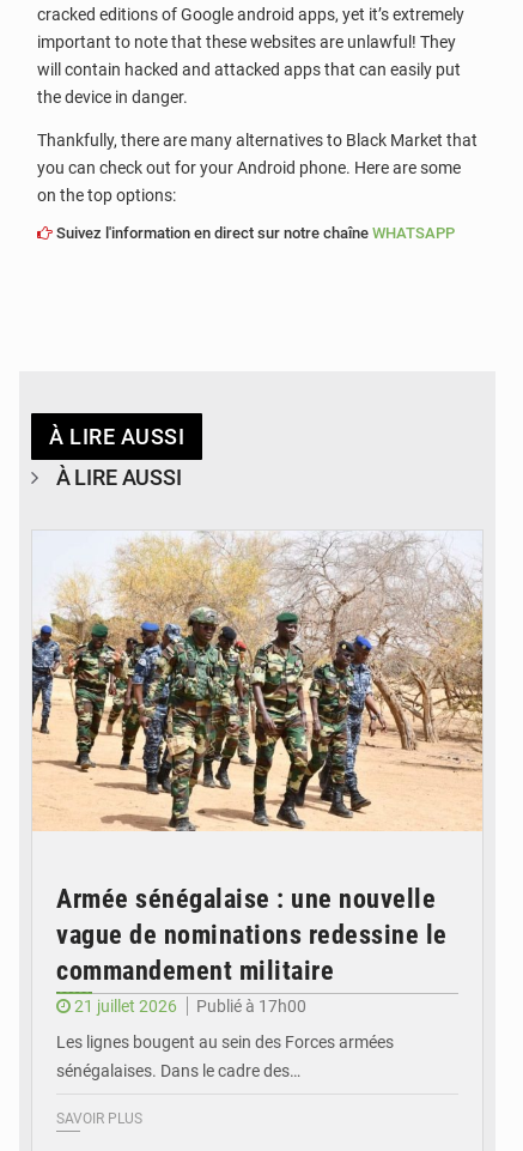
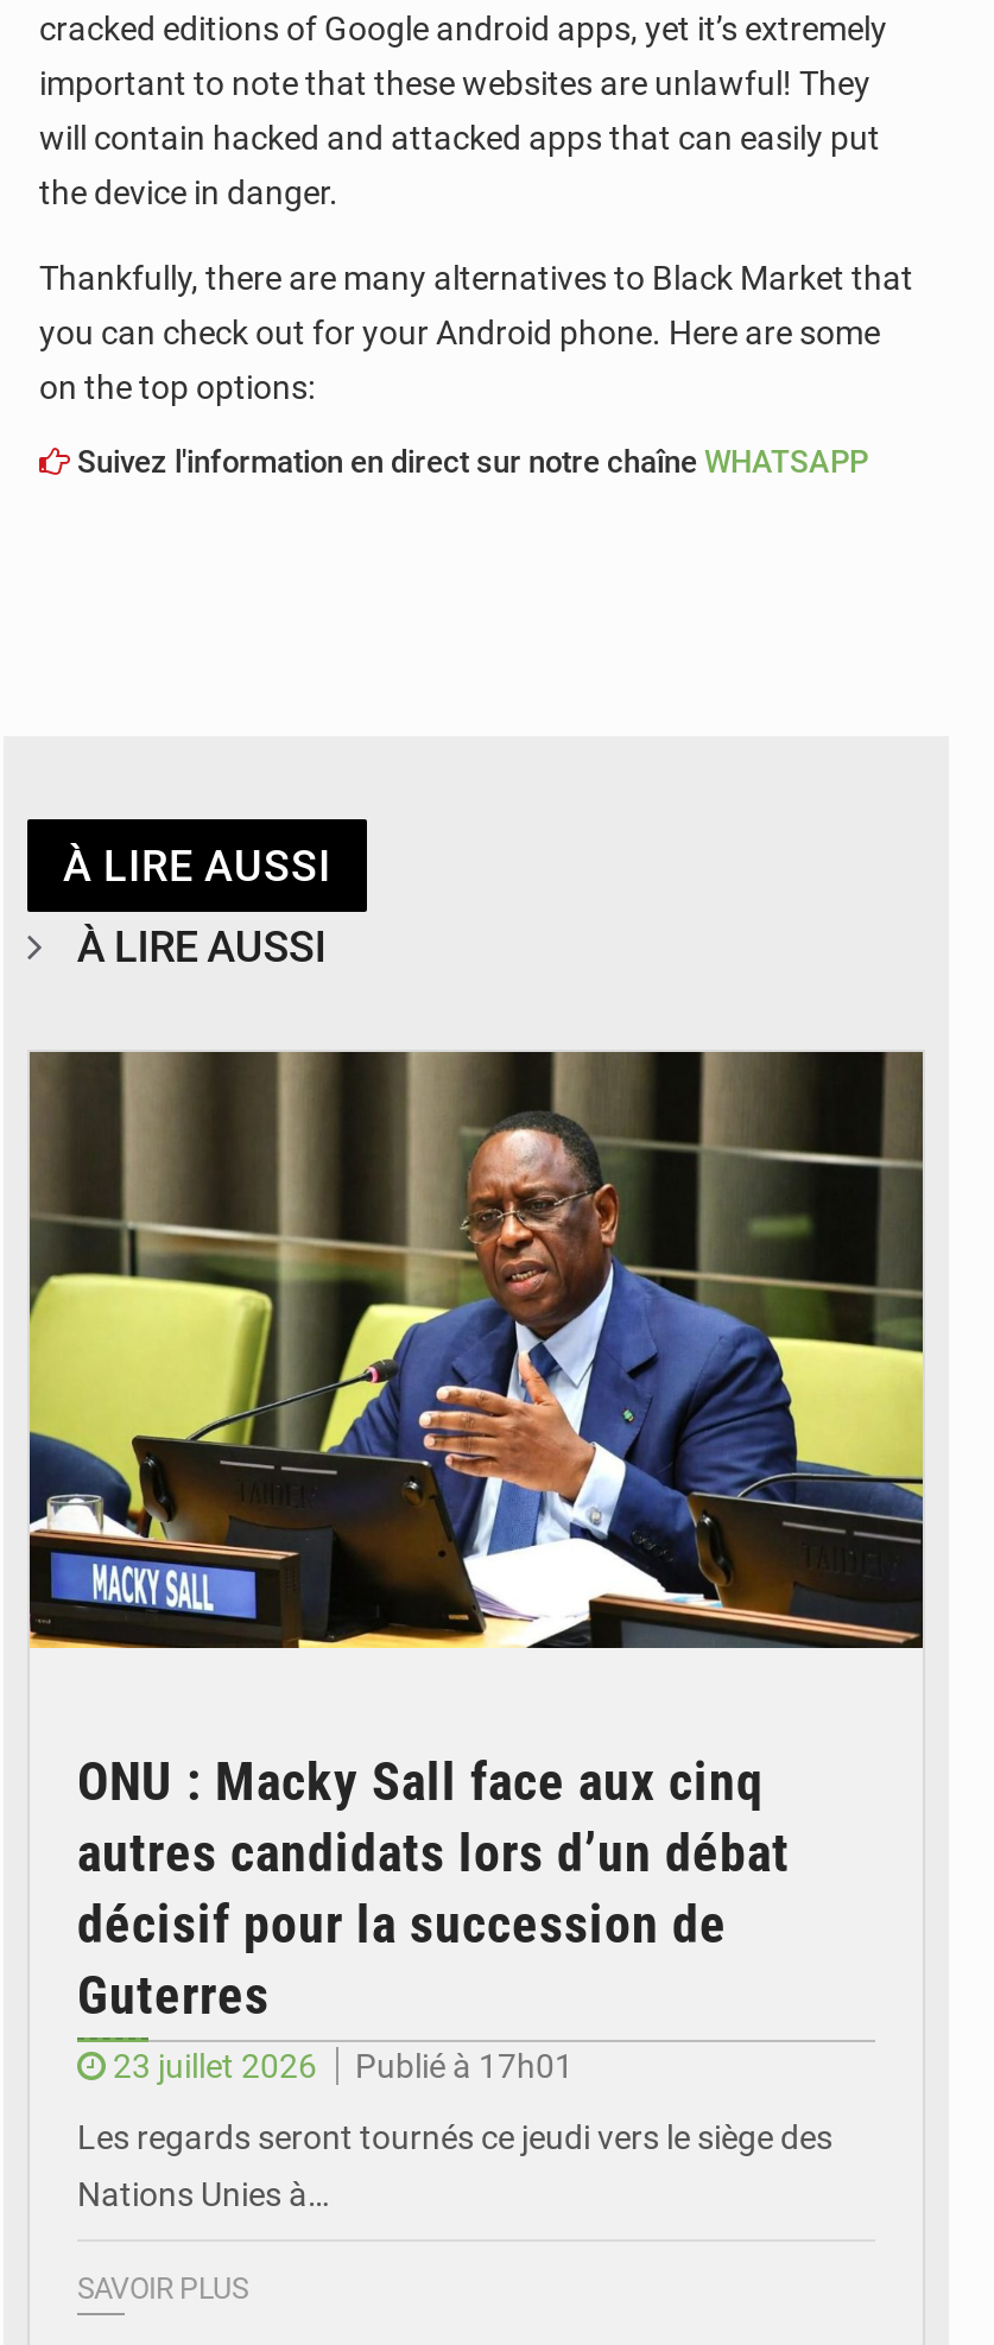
- [image]
+ [image]

- Armée sénégalaise : une nouvelle
- vague de nominations redessine le
- commandement militaire
- 21 juillet 2026
- Publié à 17h00
+ ONU : Macky Sall face aux cinq
+ autres candidats lors d’un débat
+ décisif pour la succession de
+ Guterres
+ 23 juillet 2026
+ Publié à 17h01

- Les lignes bougent au sein des Forces armées
+ Les regards seront tournés ce jeudi vers le siège des

- sénégalaises. Dans le cadre des…
+ Nations Unies à…
